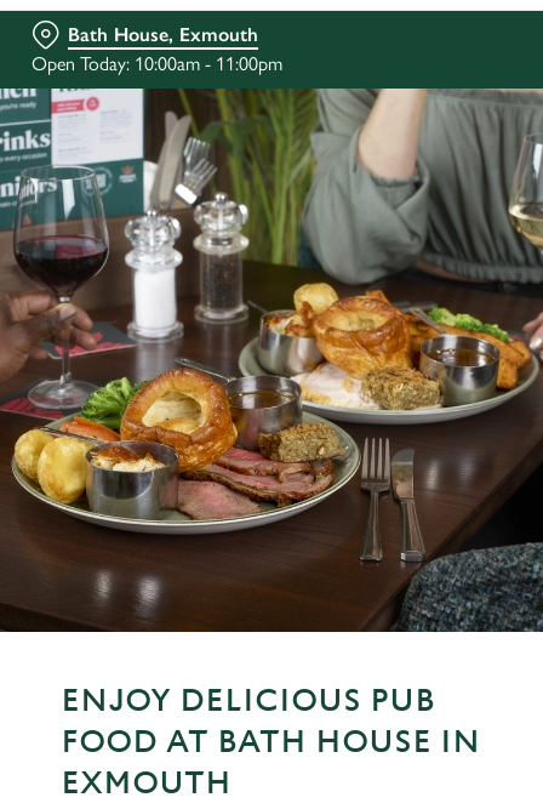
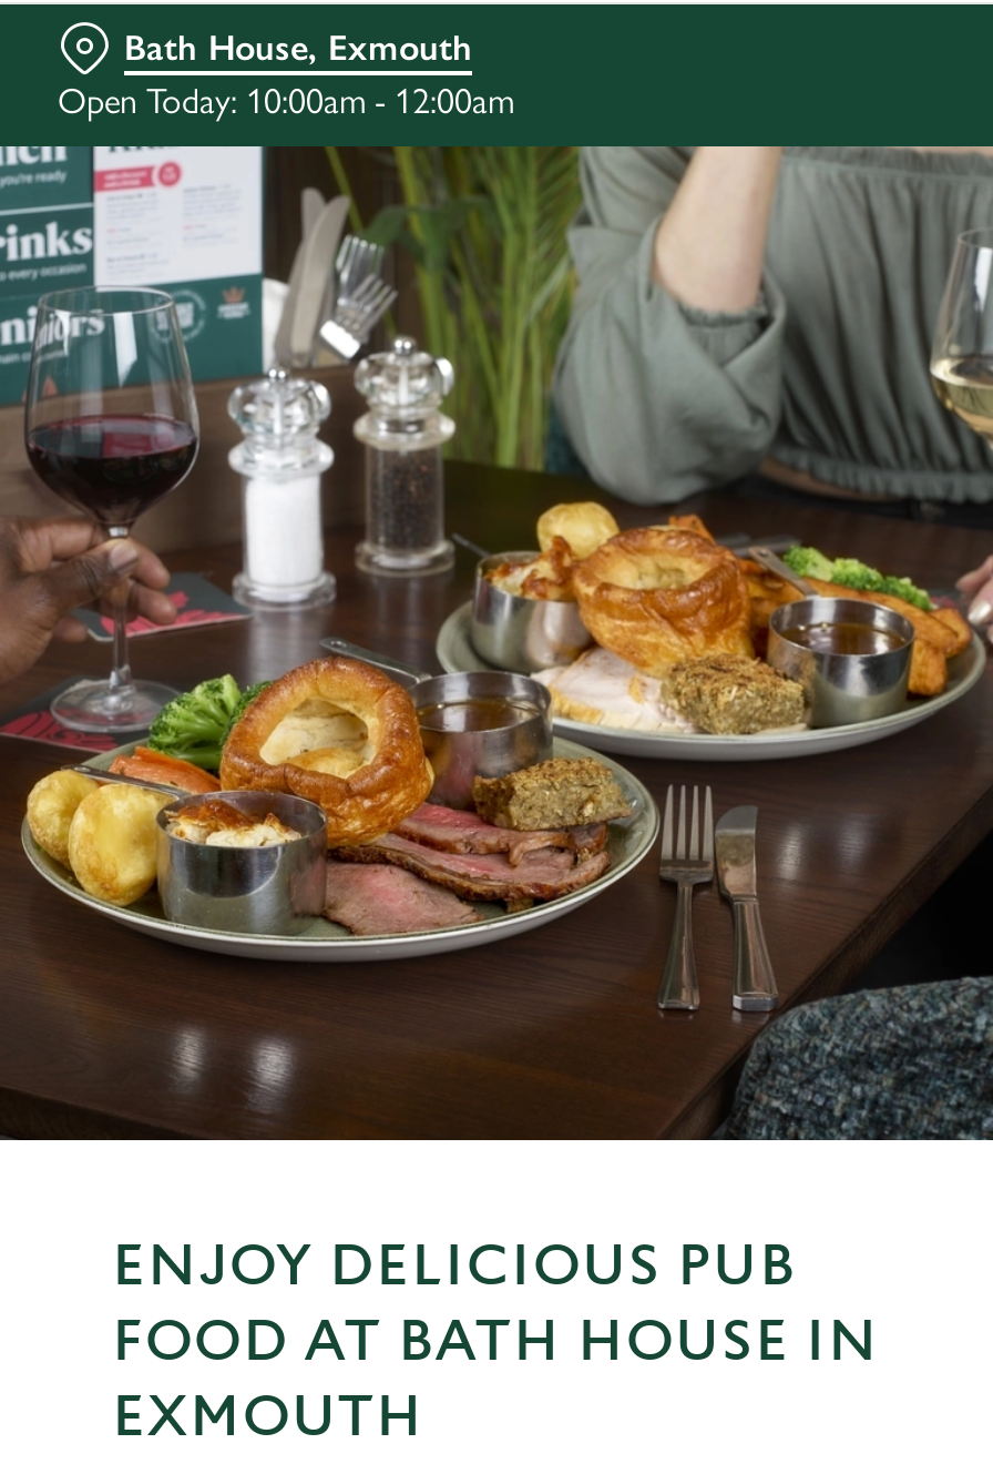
- Open Today: 10:00am - 11:00pm
+ Open Today: 10:00am - 12:00am
